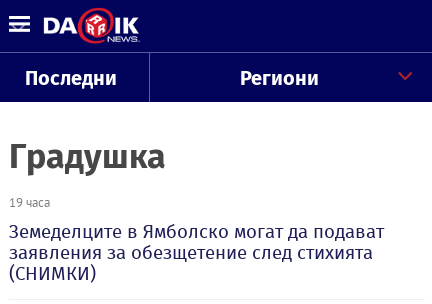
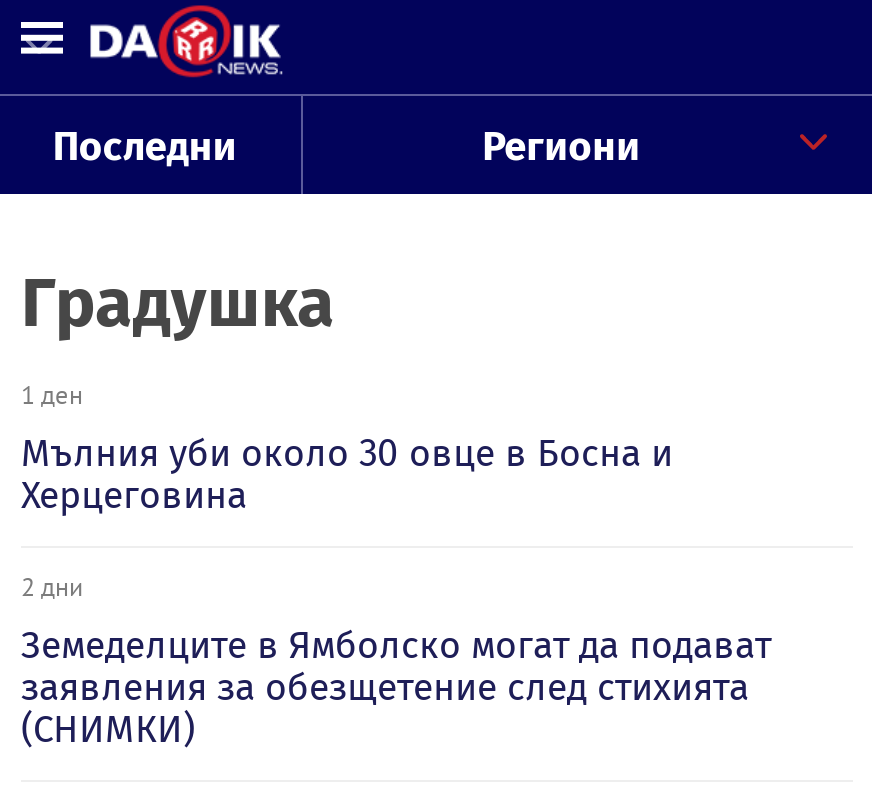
- 19 часа
+ 1 ден
+ Мълния уби около 30 овце в Босна и
+ Херцеговина
+ 2 дни
